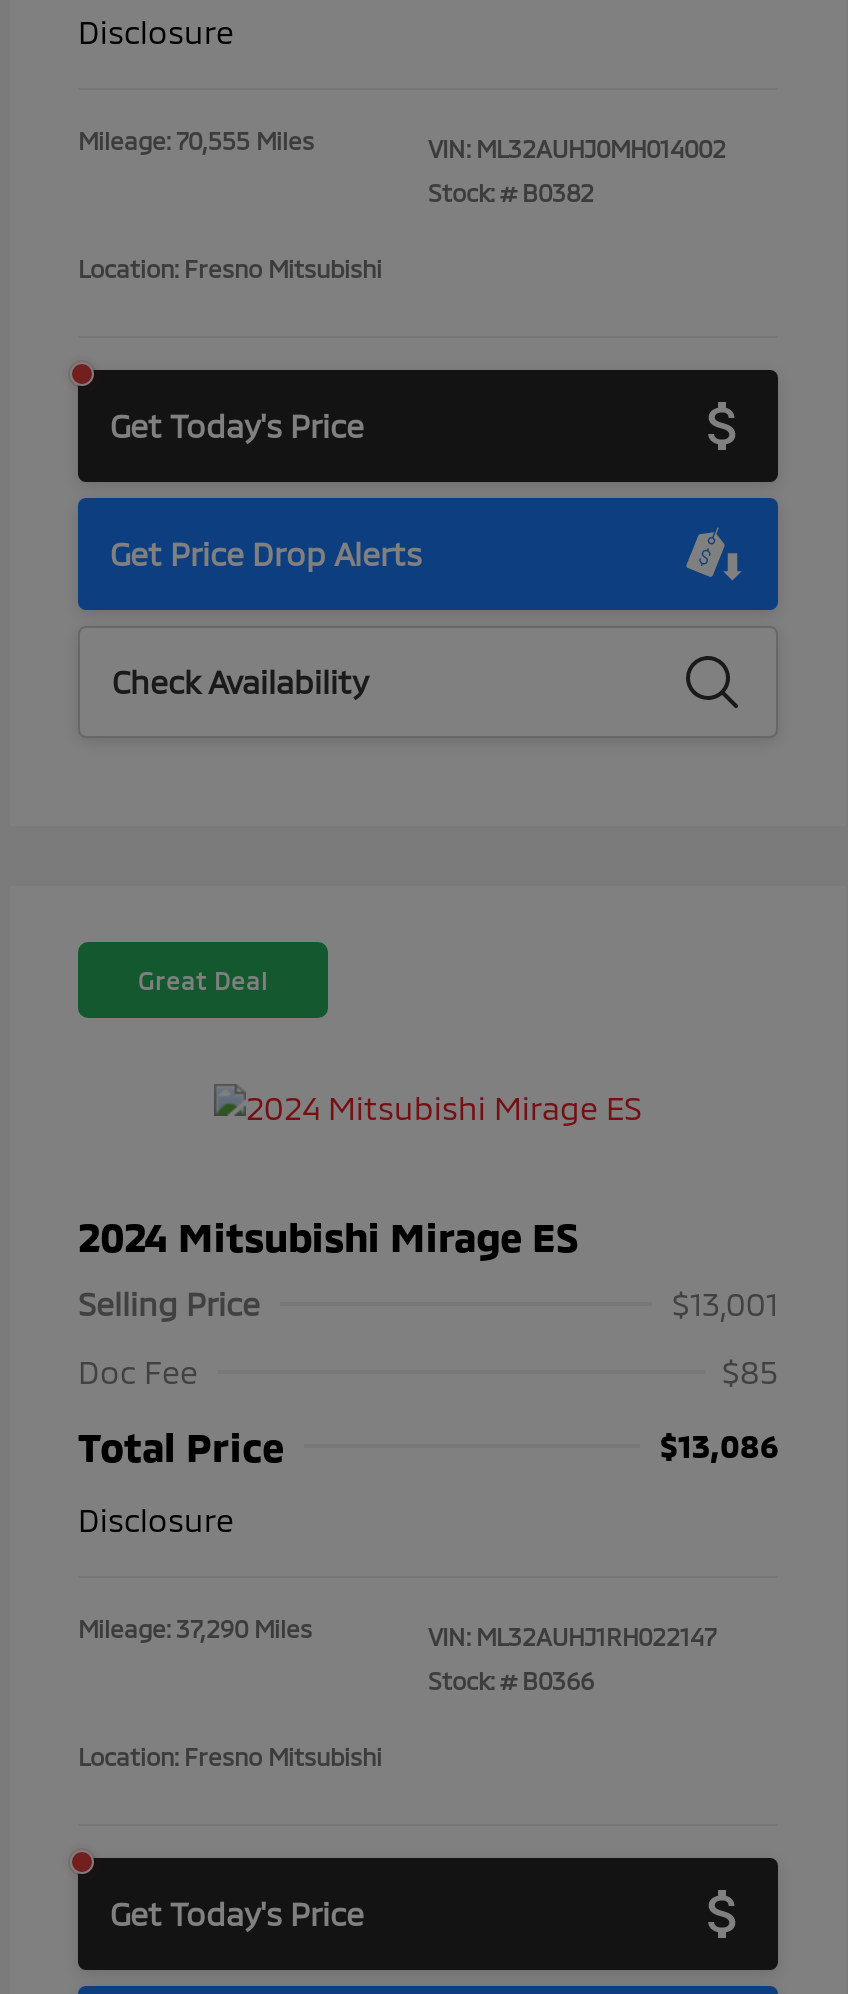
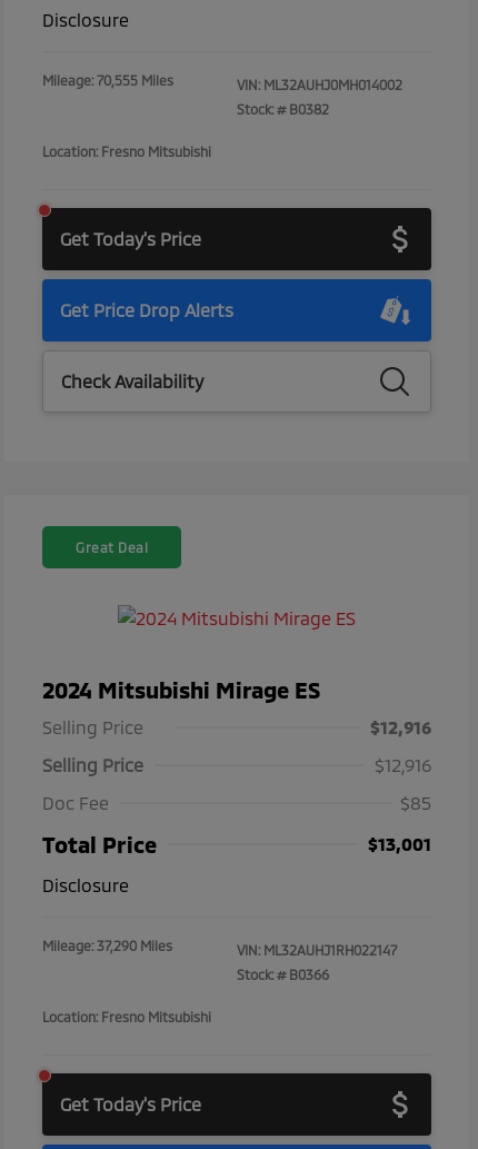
- $13,001
+ $12,916
+ Selling Price
+ $12,916

- $13,086
+ $13,001
